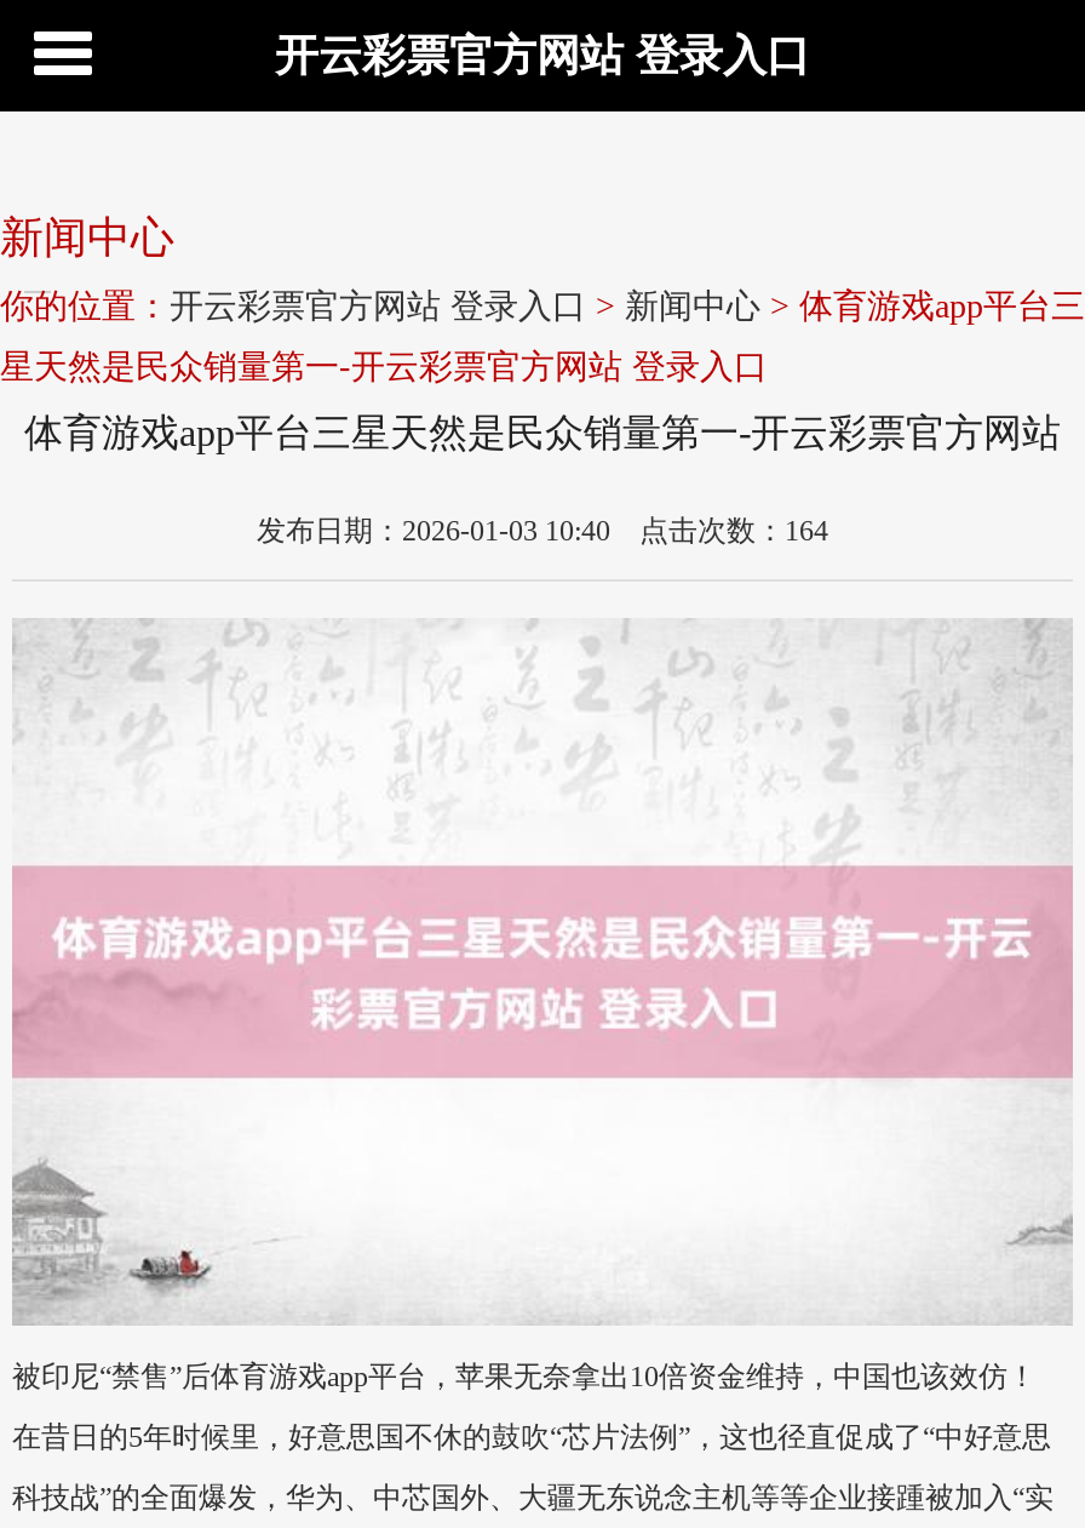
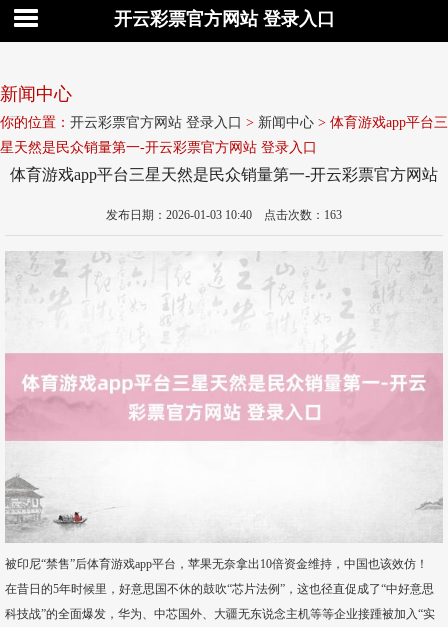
- 发布日期：2026-01-03 10:40 点击次数：164
+ 发布日期：2026-01-03 10:40 点击次数：163
